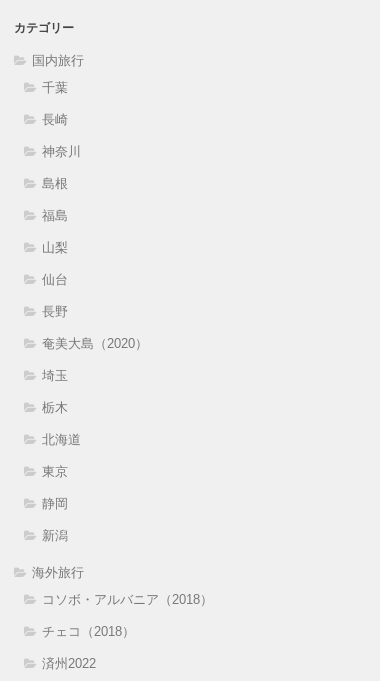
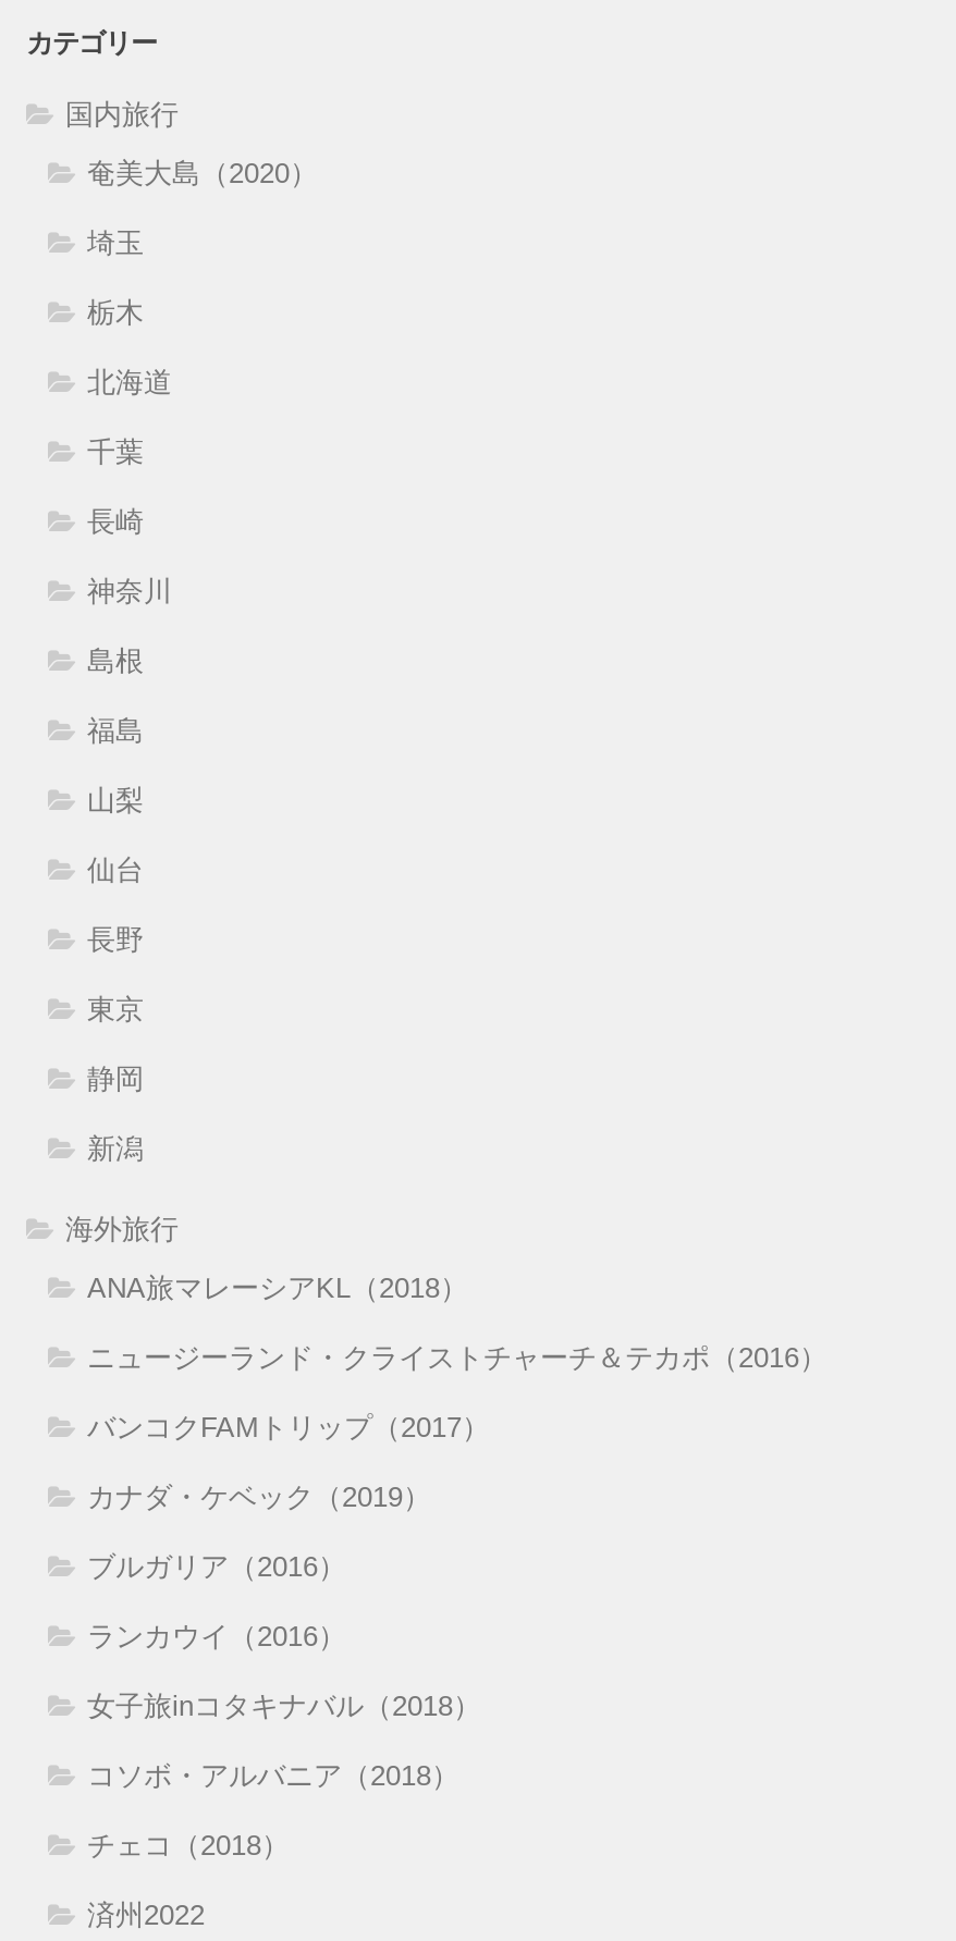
moved up: 奄美大島（2020） | 埼玉 | 栃木 | 北海道

+ ANA旅マレーシアKL（2018）
+ ニュージーランド・クライストチャーチ＆テカポ（2016）
+ バンコクFAMトリップ（2017）
+ カナダ・ケベック（2019）
+ ブルガリア（2016）
+ ランカウイ（2016）
+ 女子旅inコタキナバル（2018）
